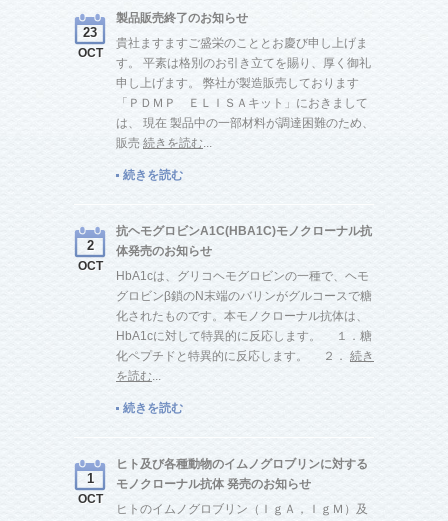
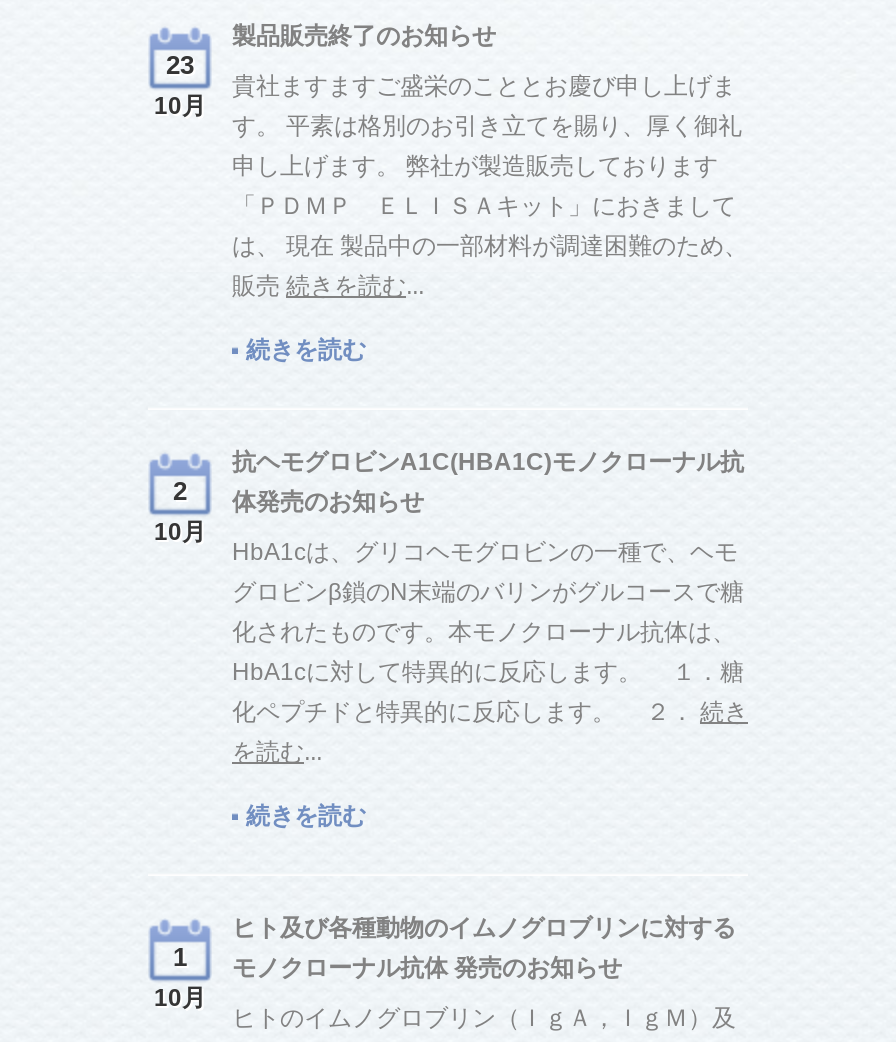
- OCT
+ 10月

- OCT
+ 10月

- OCT
+ 10月
